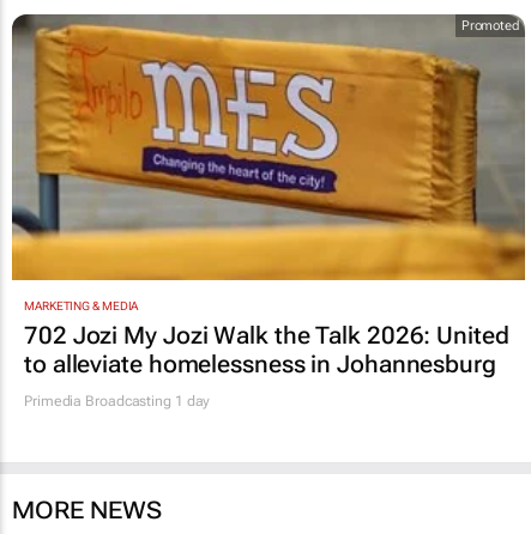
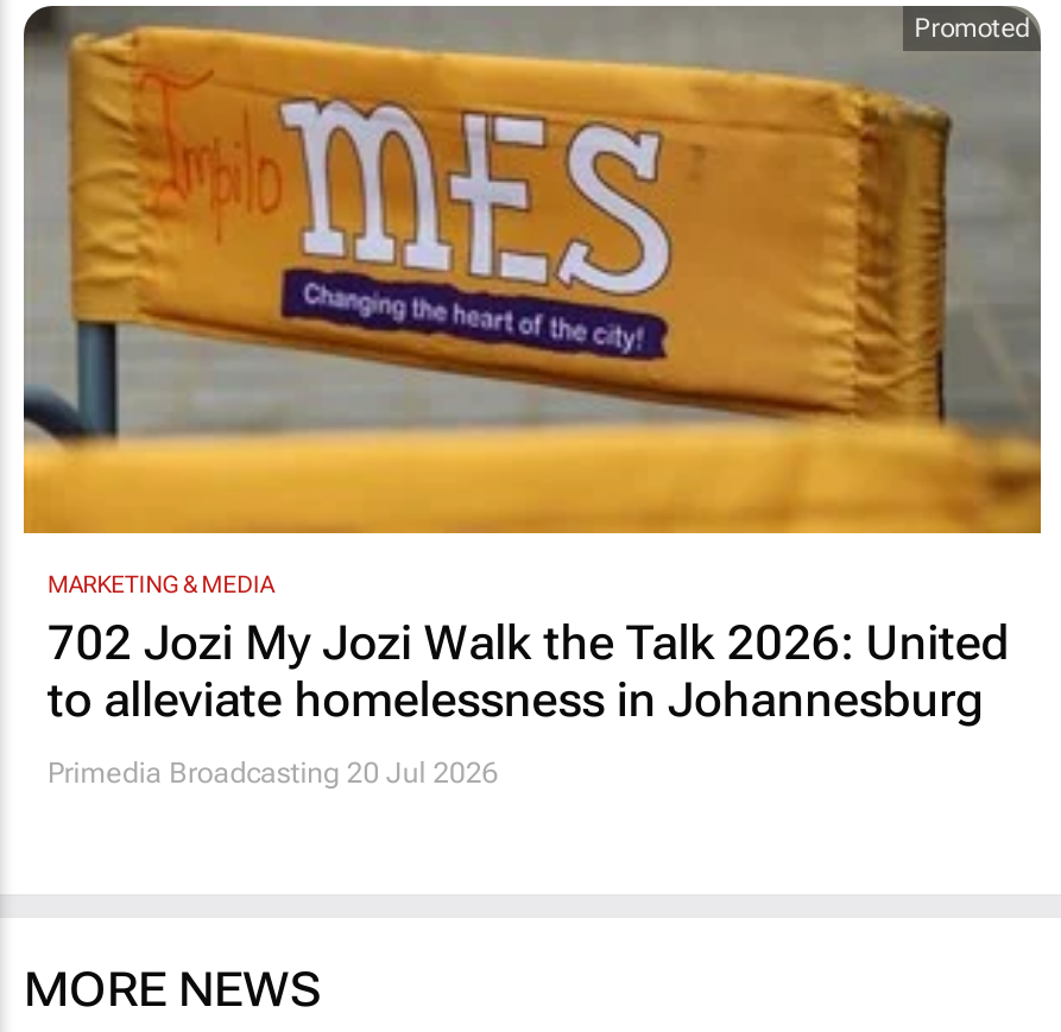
- Primedia Broadcasting 1 day
+ Primedia Broadcasting 20 Jul 2026
